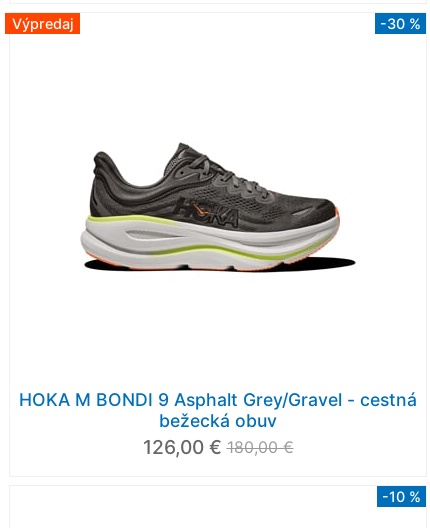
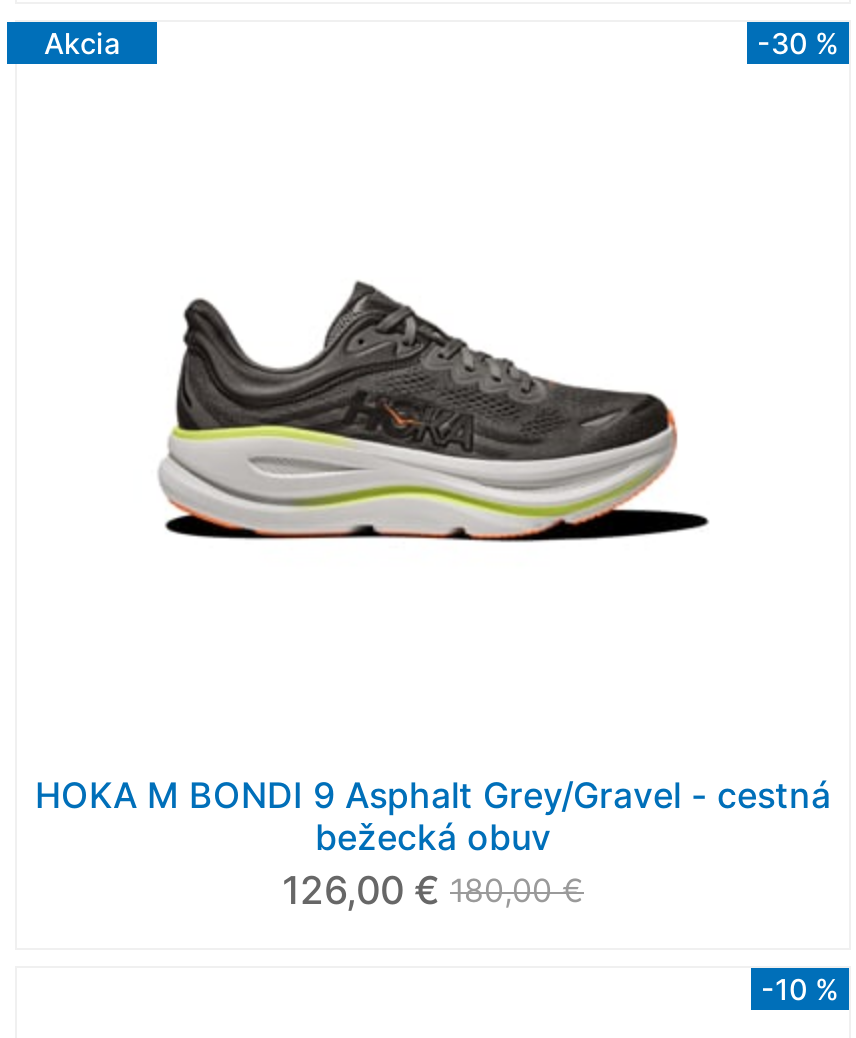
- Výpredaj
+ Akcia
